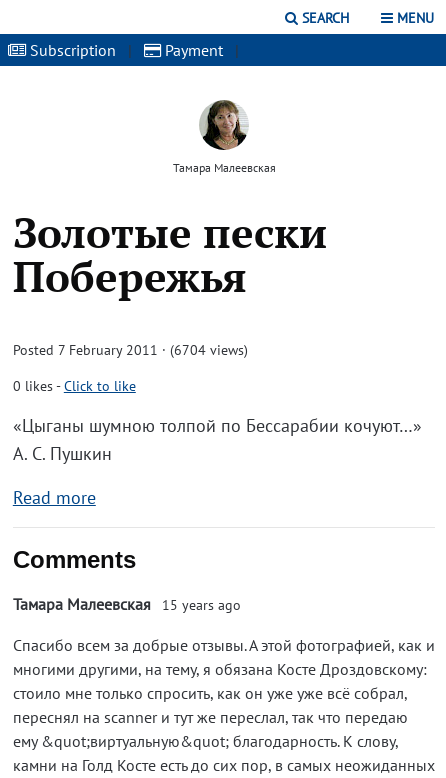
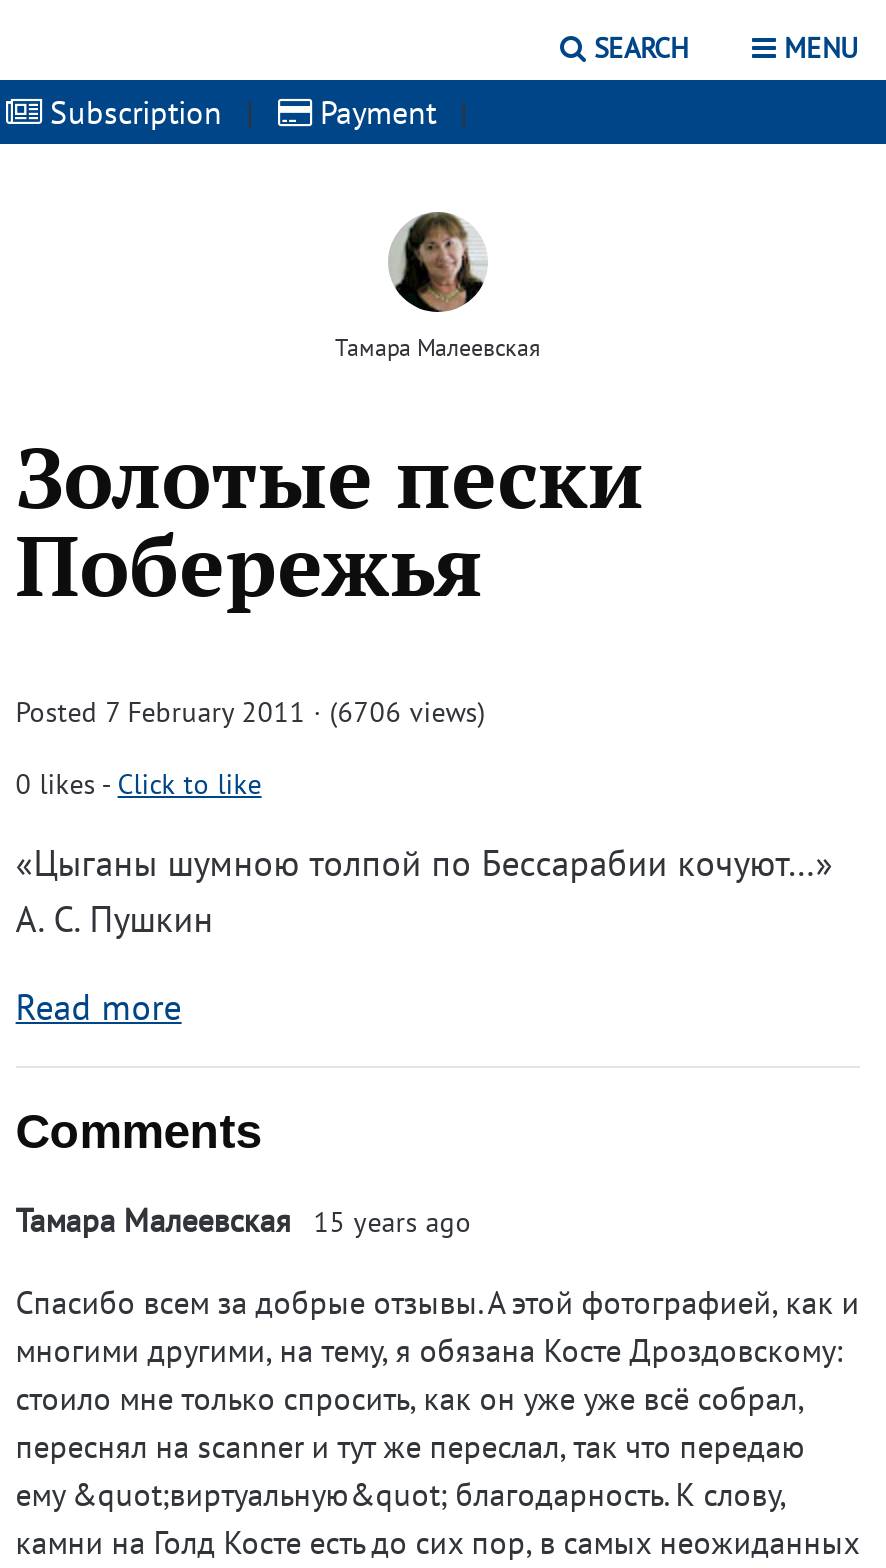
- Posted 7 February 2011 · (6704 views)
+ Posted 7 February 2011 · (6706 views)
